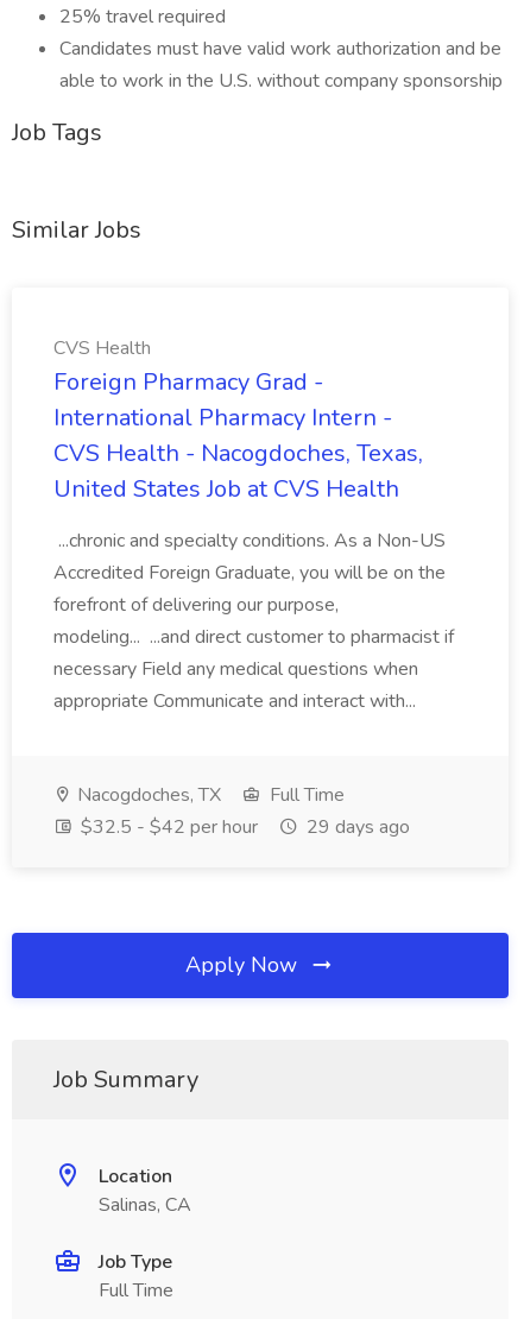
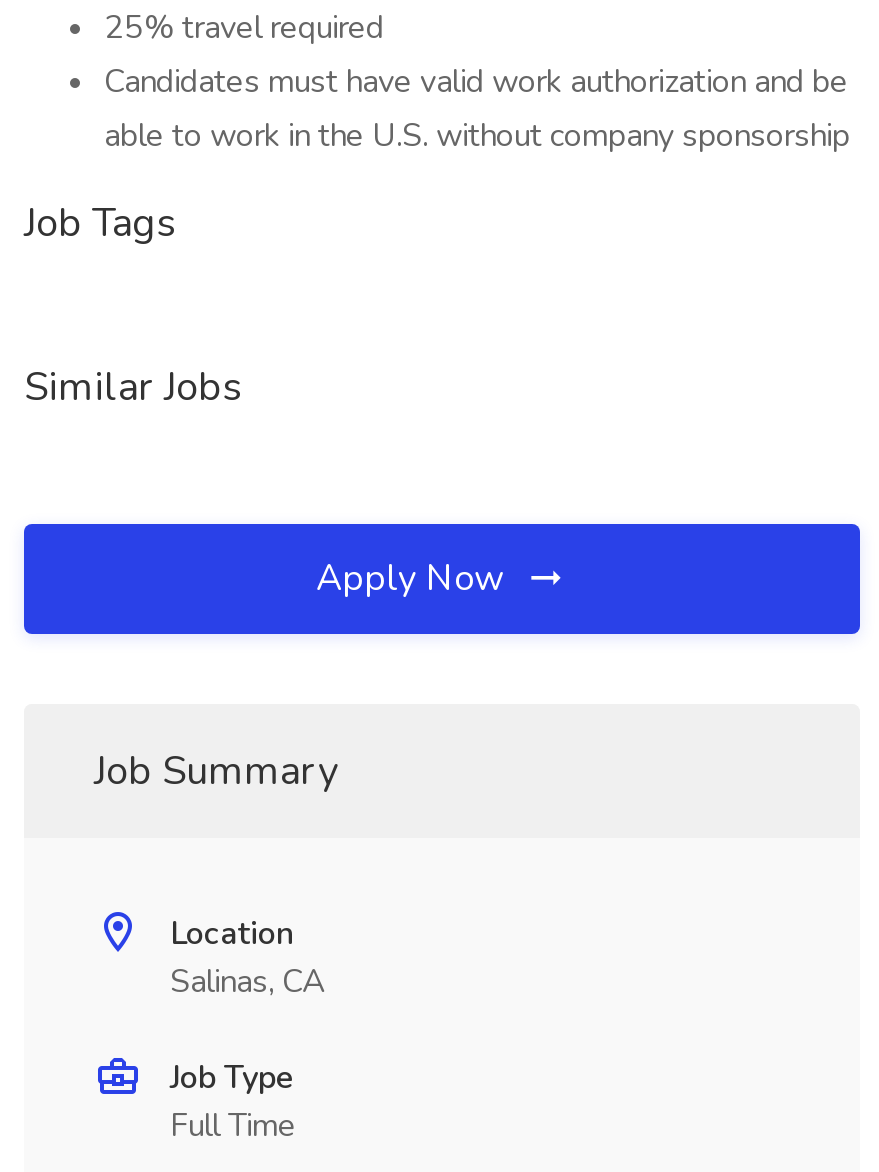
- CVS Health
- Foreign Pharmacy Grad -
- International Pharmacy Intern -
- CVS Health - Nacogdoches, Texas,
- United States Job at CVS Health
- ...chronic and specialty conditions. As a Non-US
- Accredited Foreign Graduate, you will be on the
- forefront of delivering our purpose,
- modeling... ...and direct customer to pharmacist if
- necessary Field any medical questions when
- appropriate Communicate and interact with...

- Nacogdoches, TX
- Full Time
- $32.5 - $42 per hour
- 29 days ago
